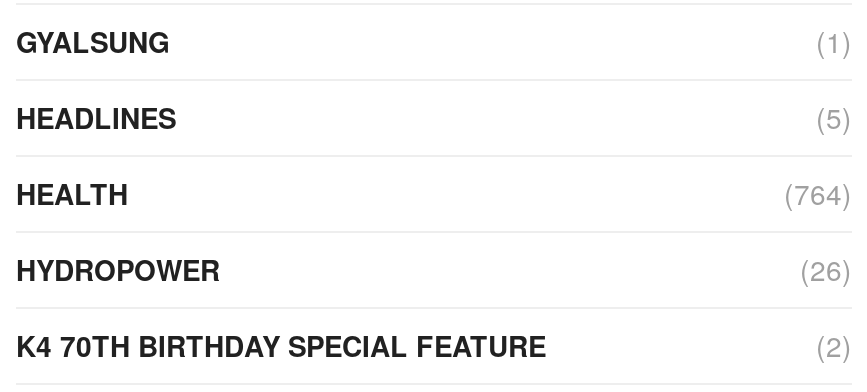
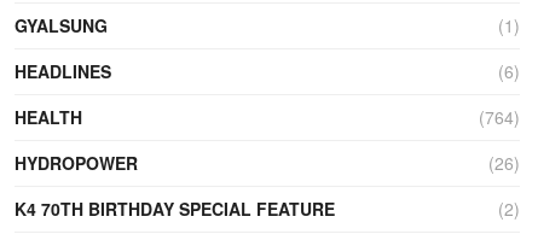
- (5)
+ (6)
